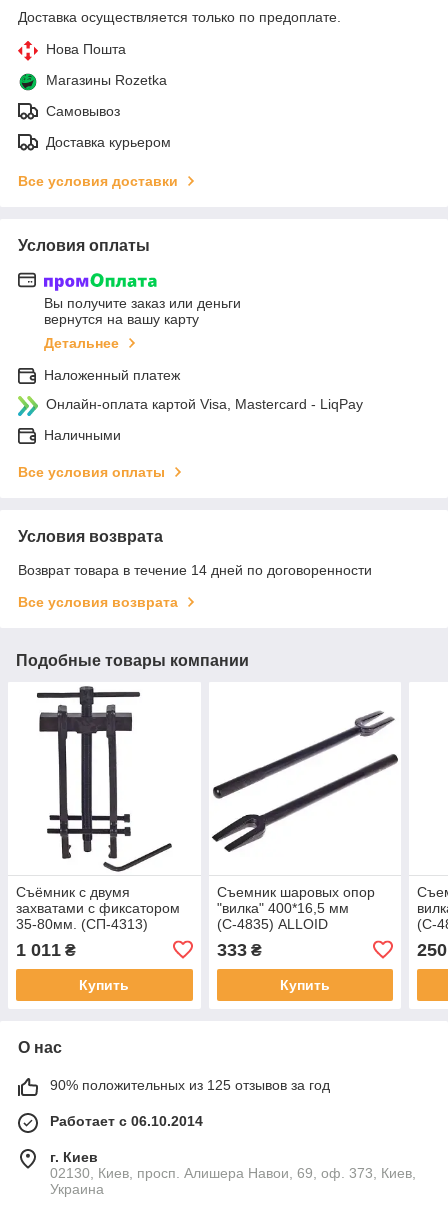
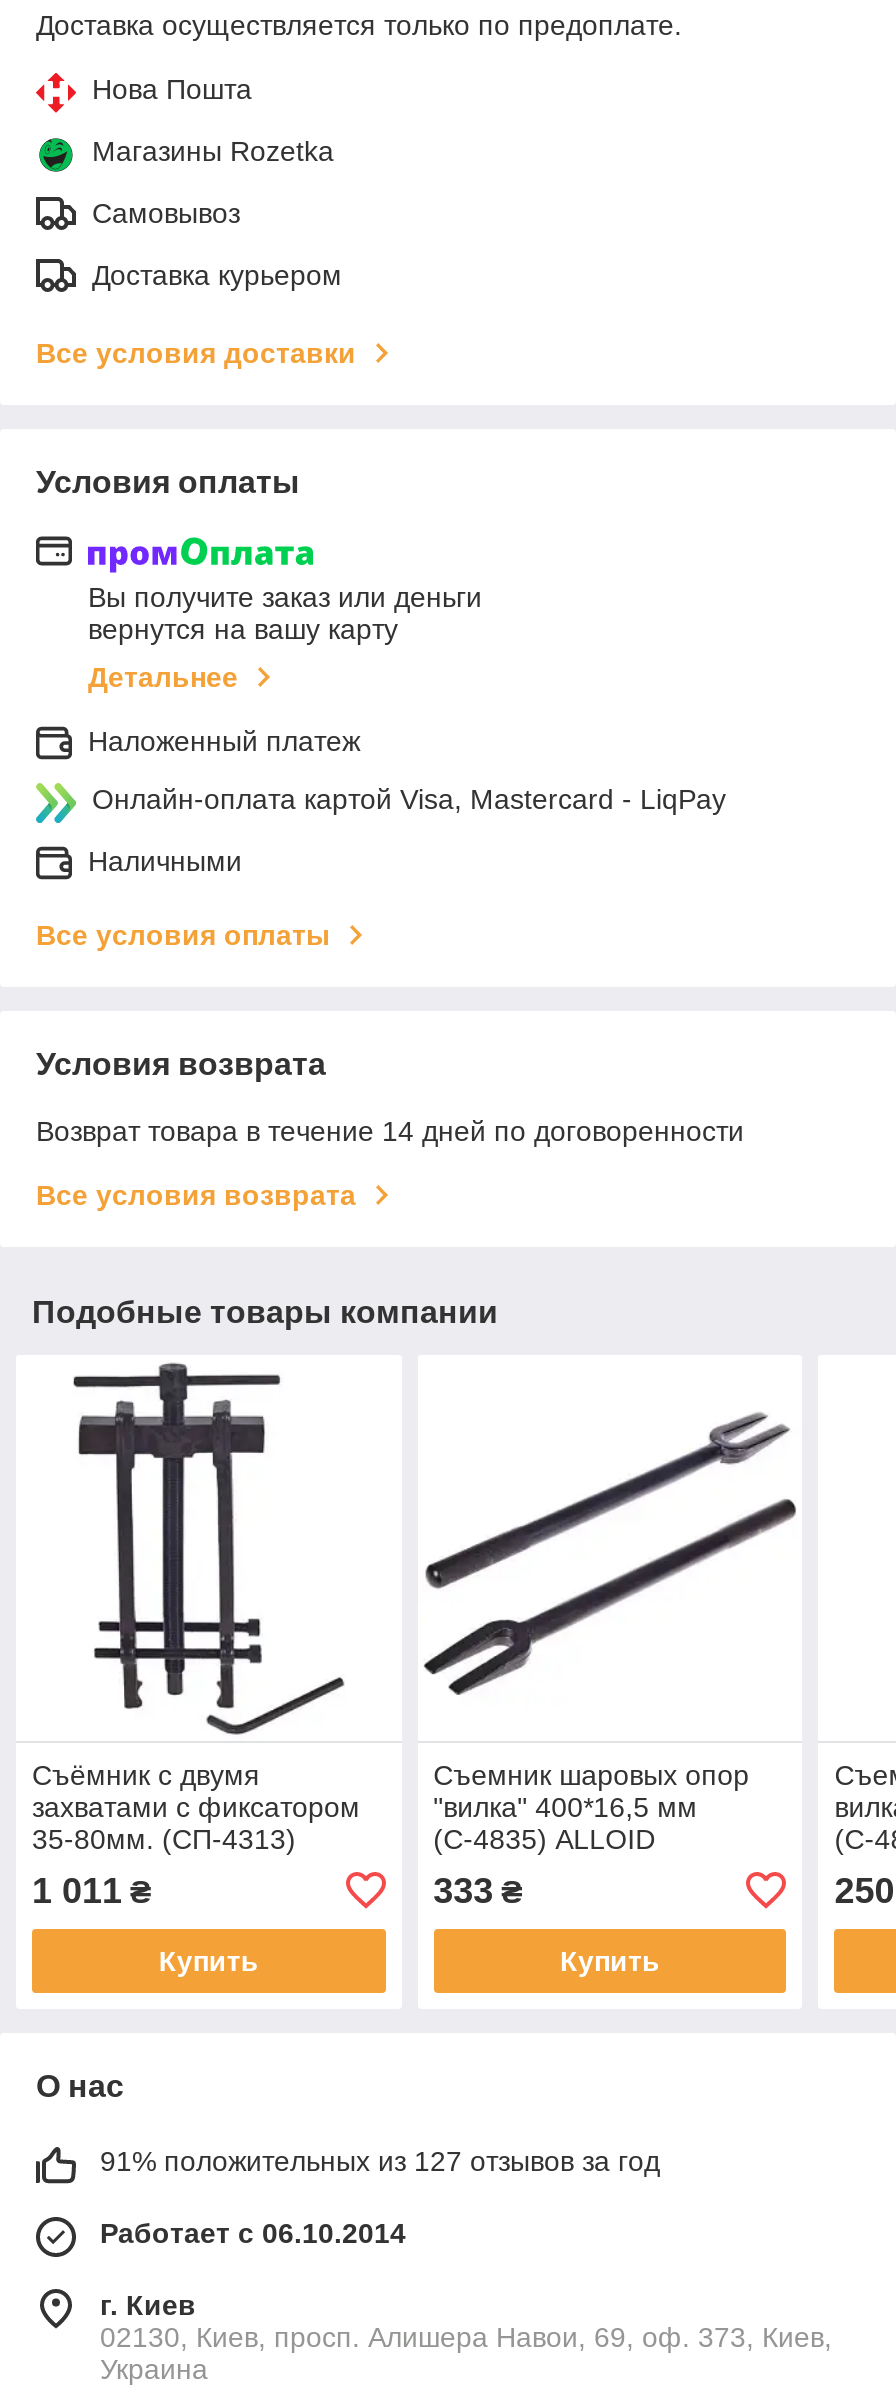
- 90% положительных из 125 отзывов за год
+ 91% положительных из 127 отзывов за год
